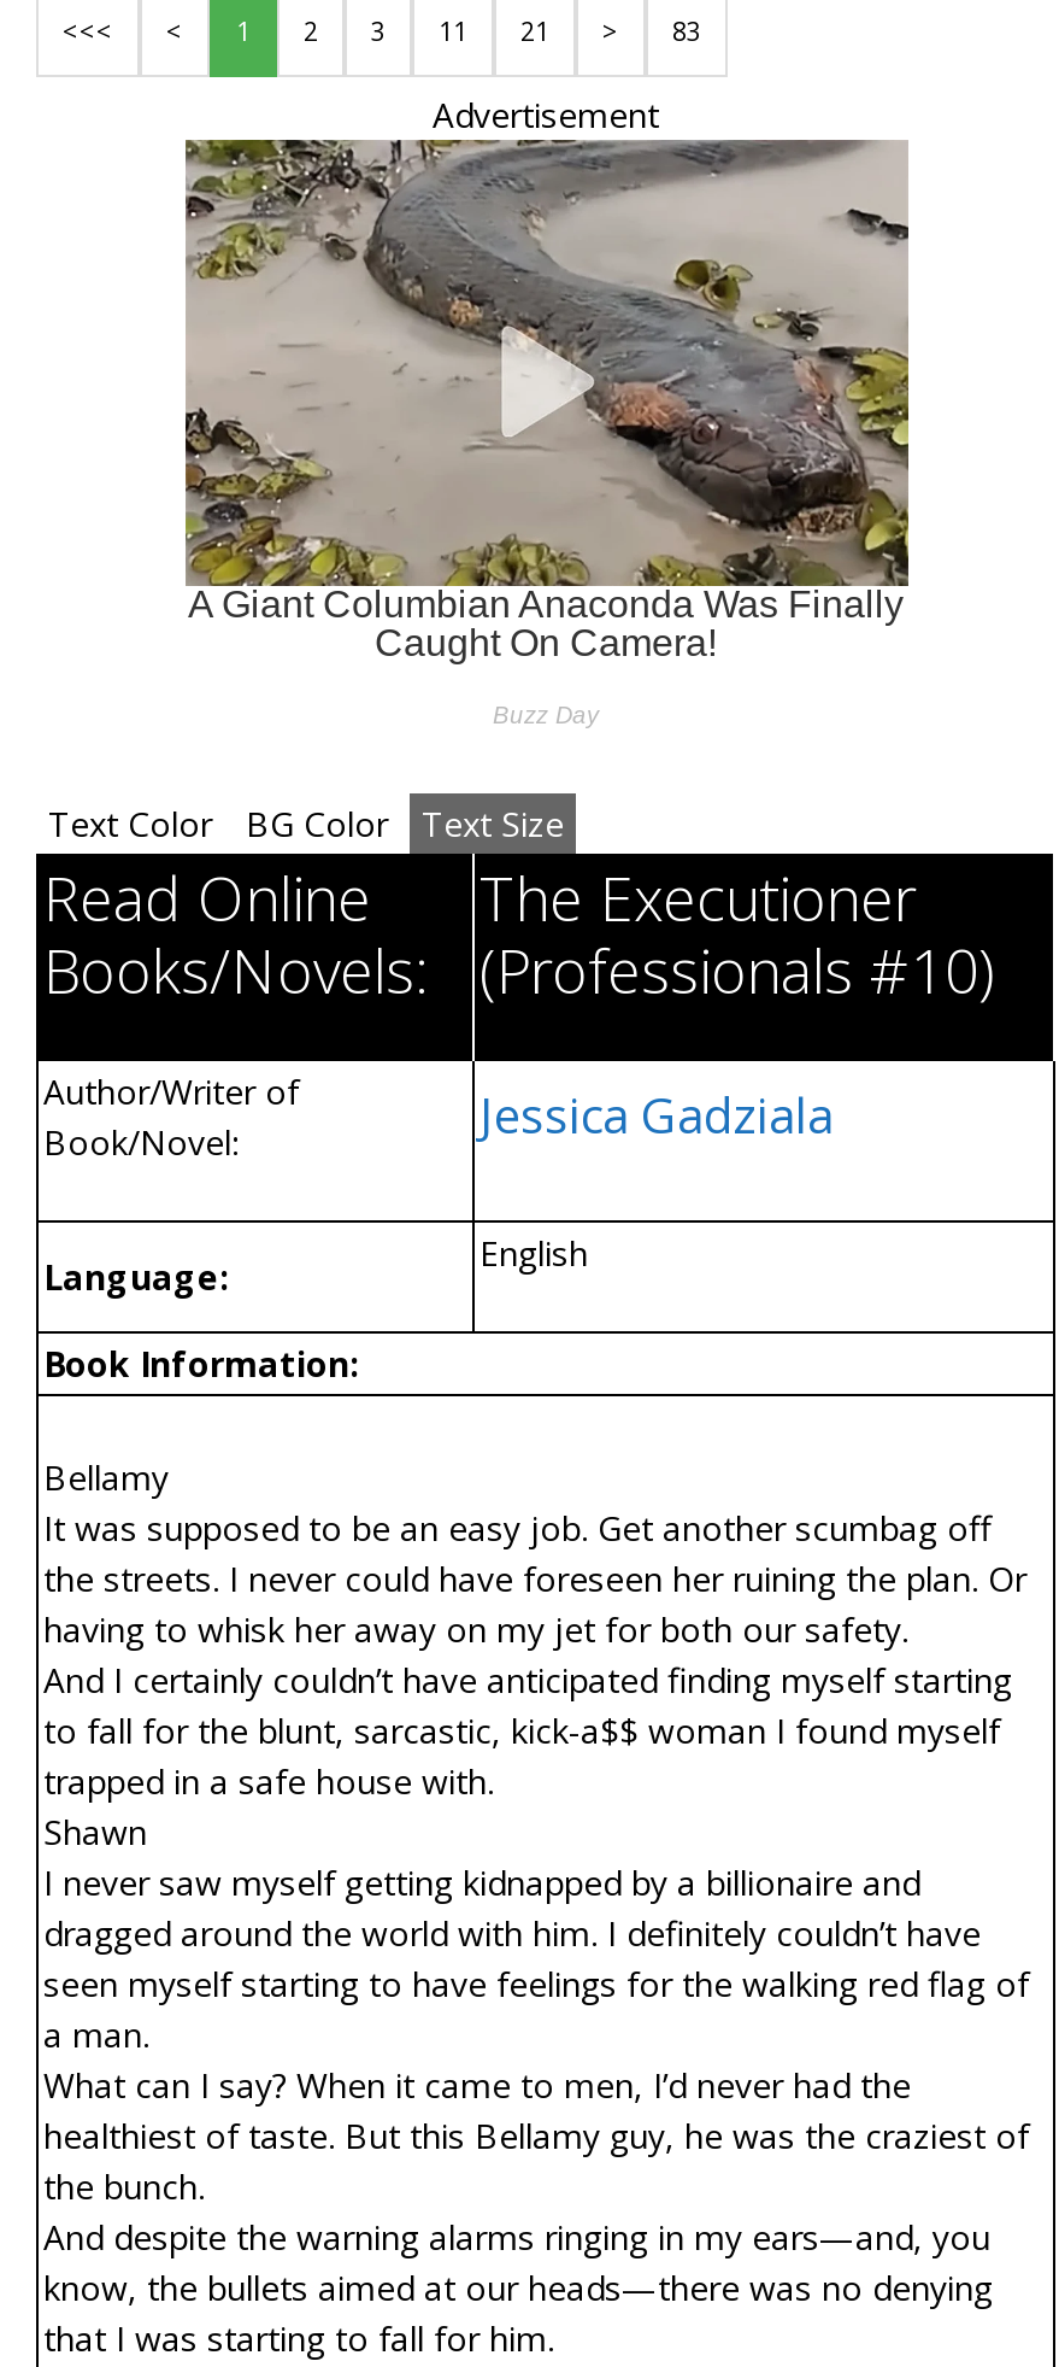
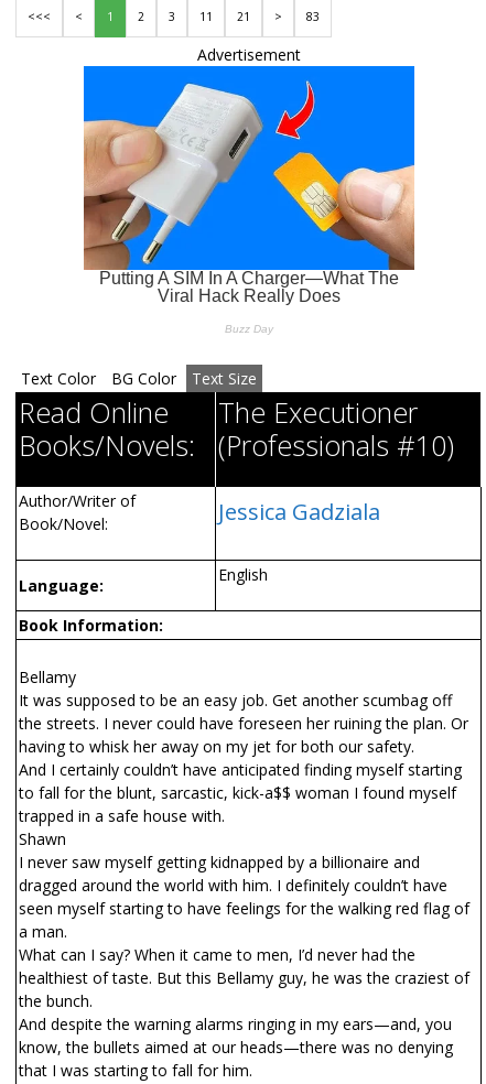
- [image]
+ [image]
